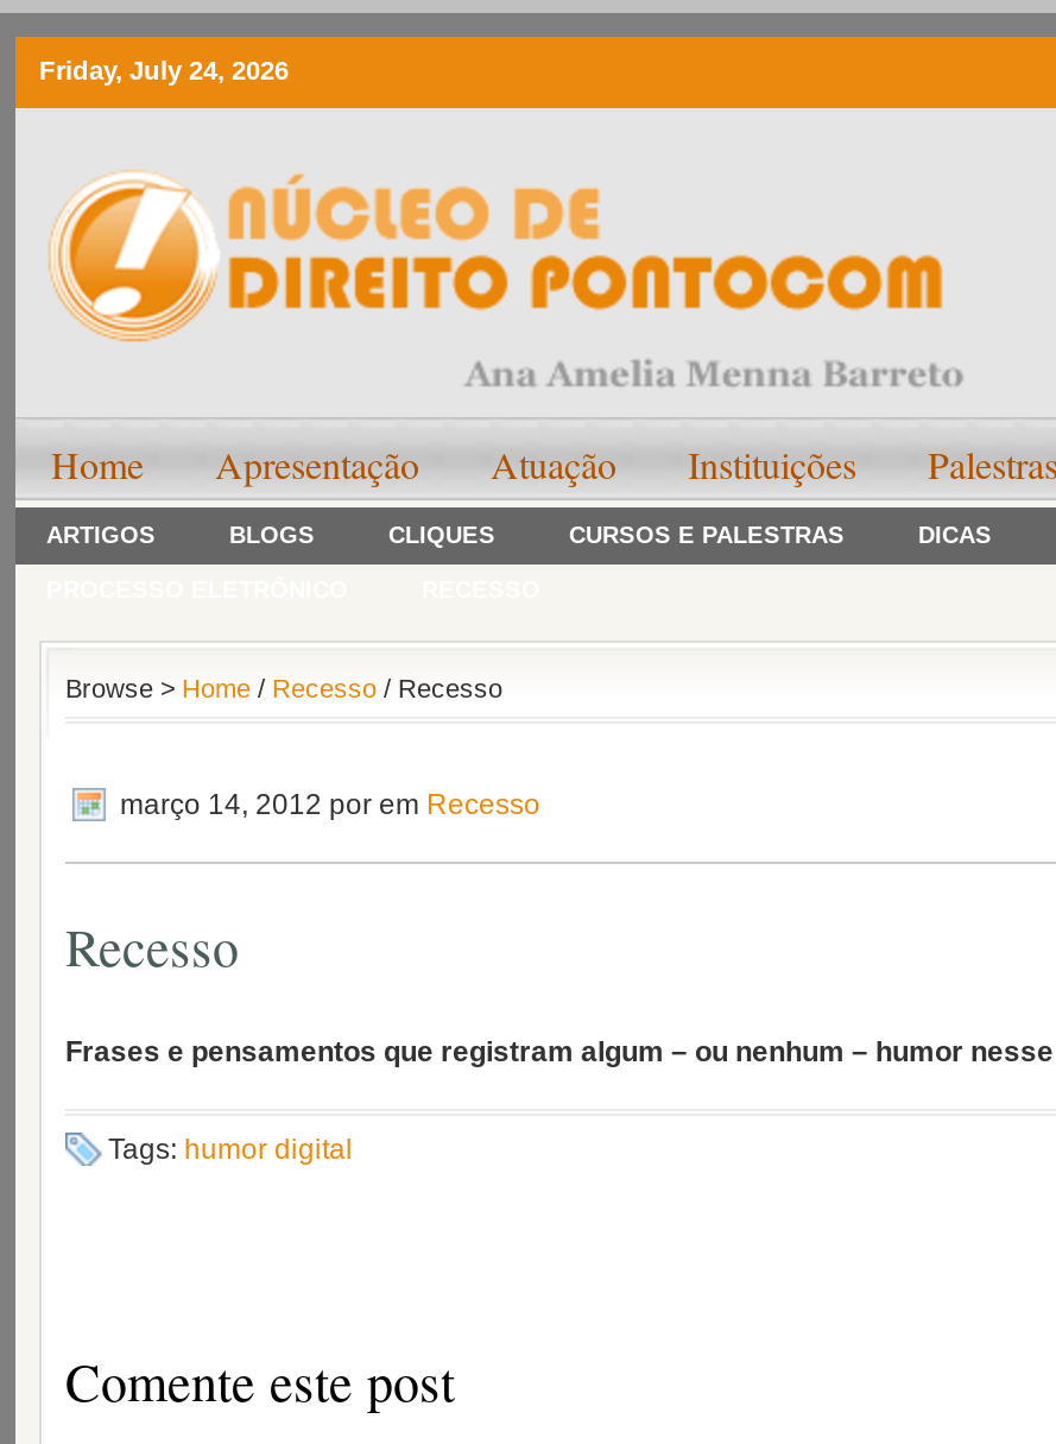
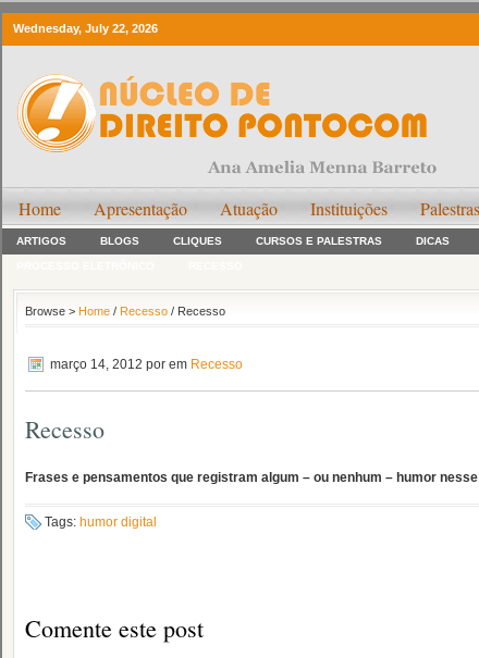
- Friday, July 24, 2026
+ Wednesday, July 22, 2026
